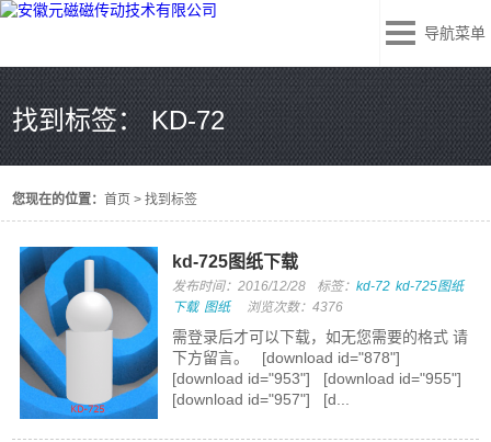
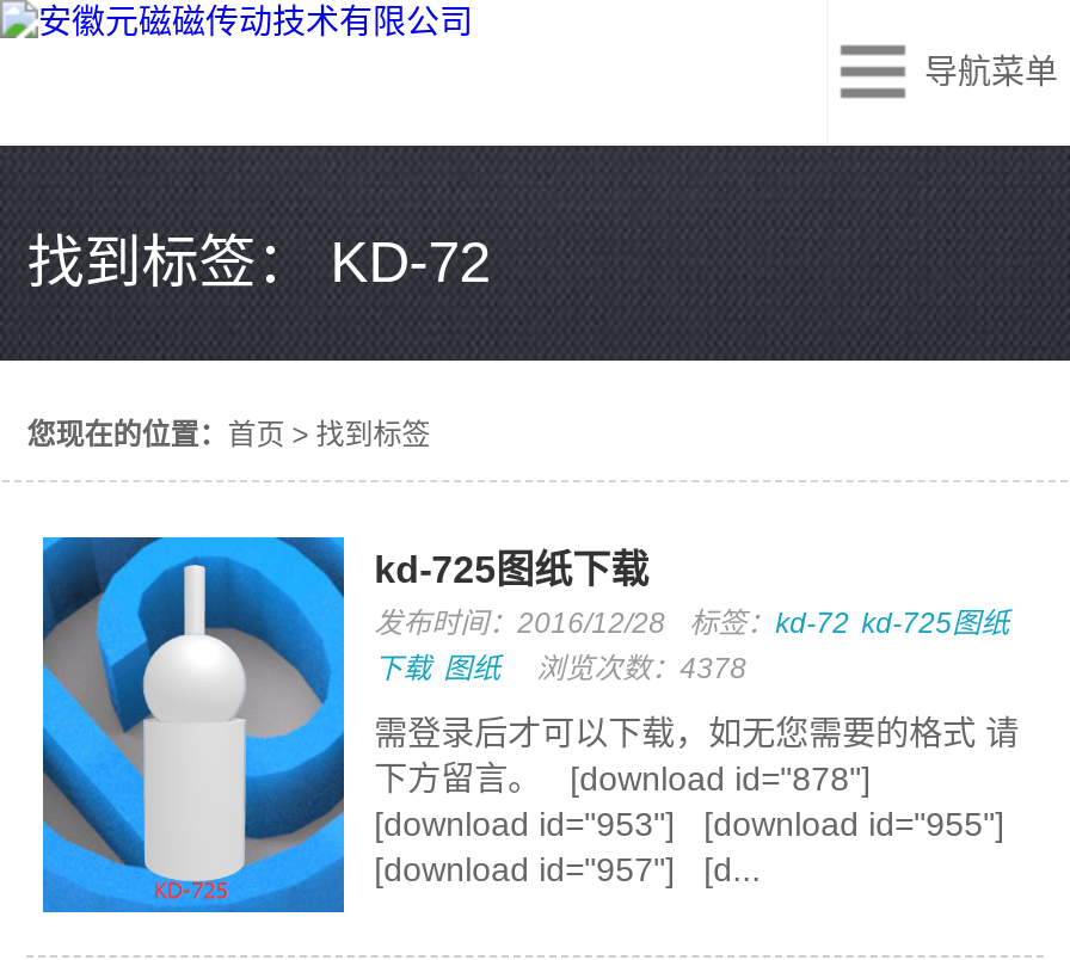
- 下载 图纸 浏览次数：4376
+ 下载 图纸 浏览次数：4378
